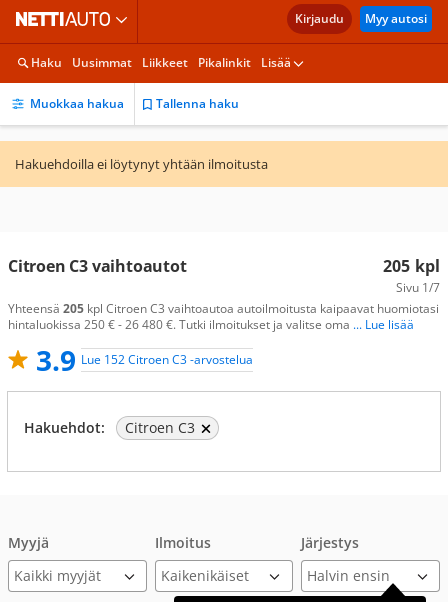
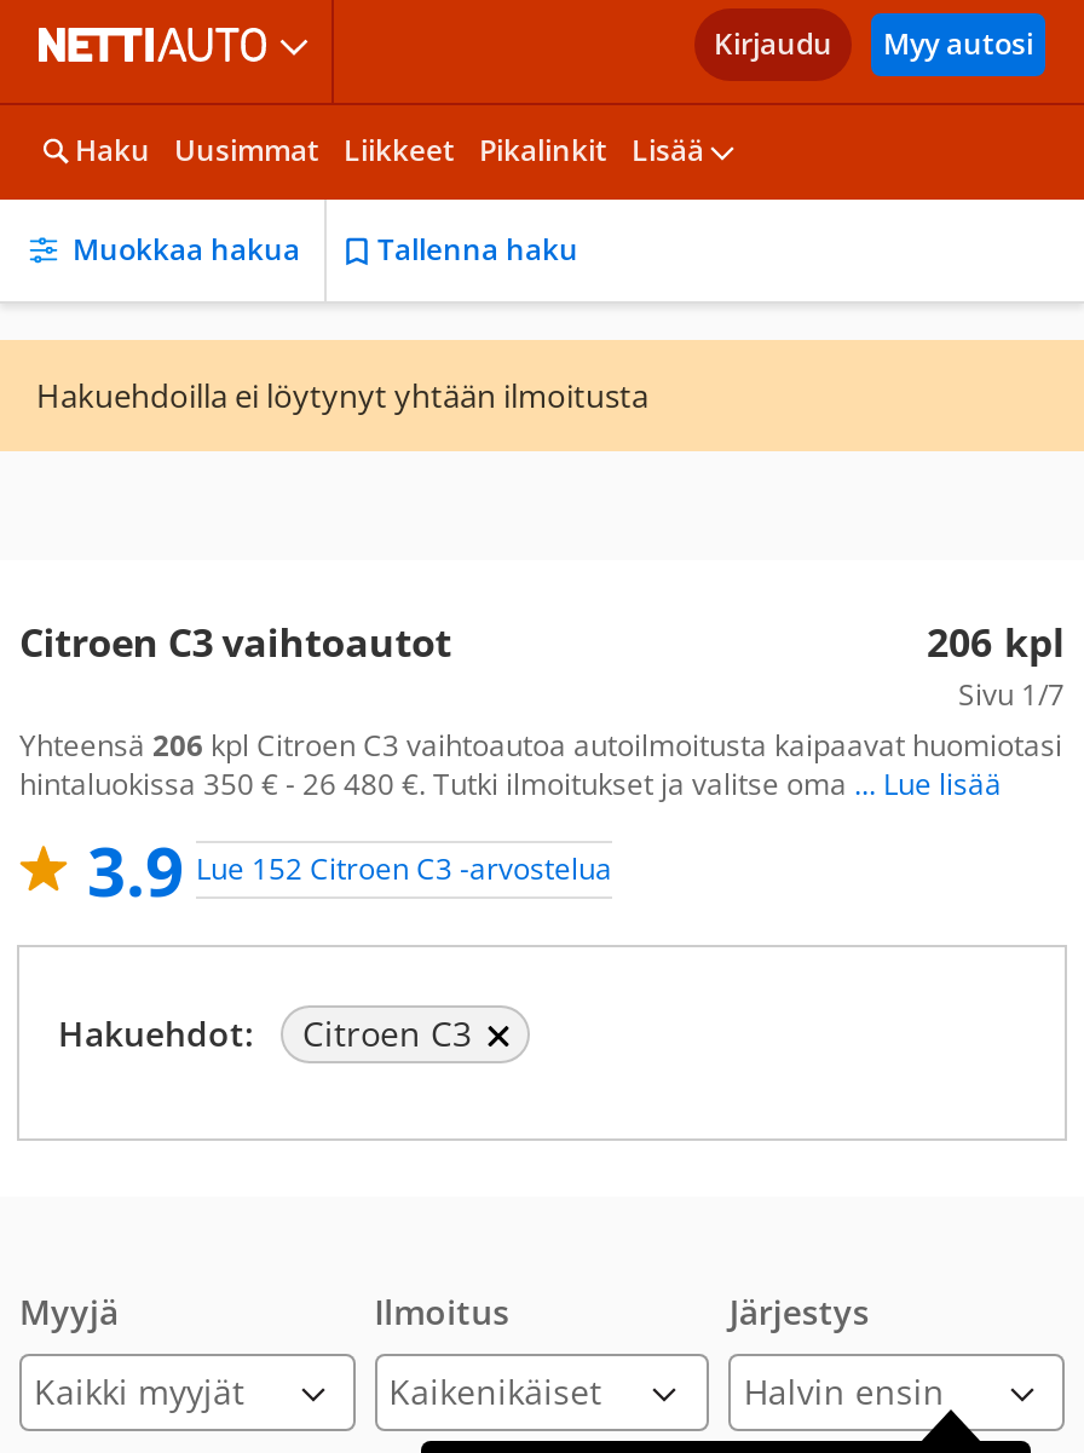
- 205 kpl
+ 206 kpl

- Yhteensä 205 kpl Citroen C3 vaihtoautoa autoilmoitusta kaipaavat huomiotasi
+ Yhteensä 206 kpl Citroen C3 vaihtoautoa autoilmoitusta kaipaavat huomiotasi

- hintaluokissa 250 € - 26 480 €. Tutki ilmoitukset ja valitse oma... Lue lisää
+ hintaluokissa 350 € - 26 480 €. Tutki ilmoitukset ja valitse oma... Lue lisää
